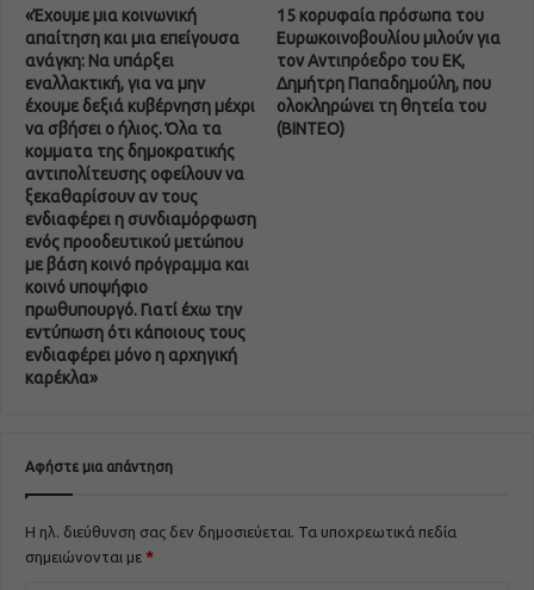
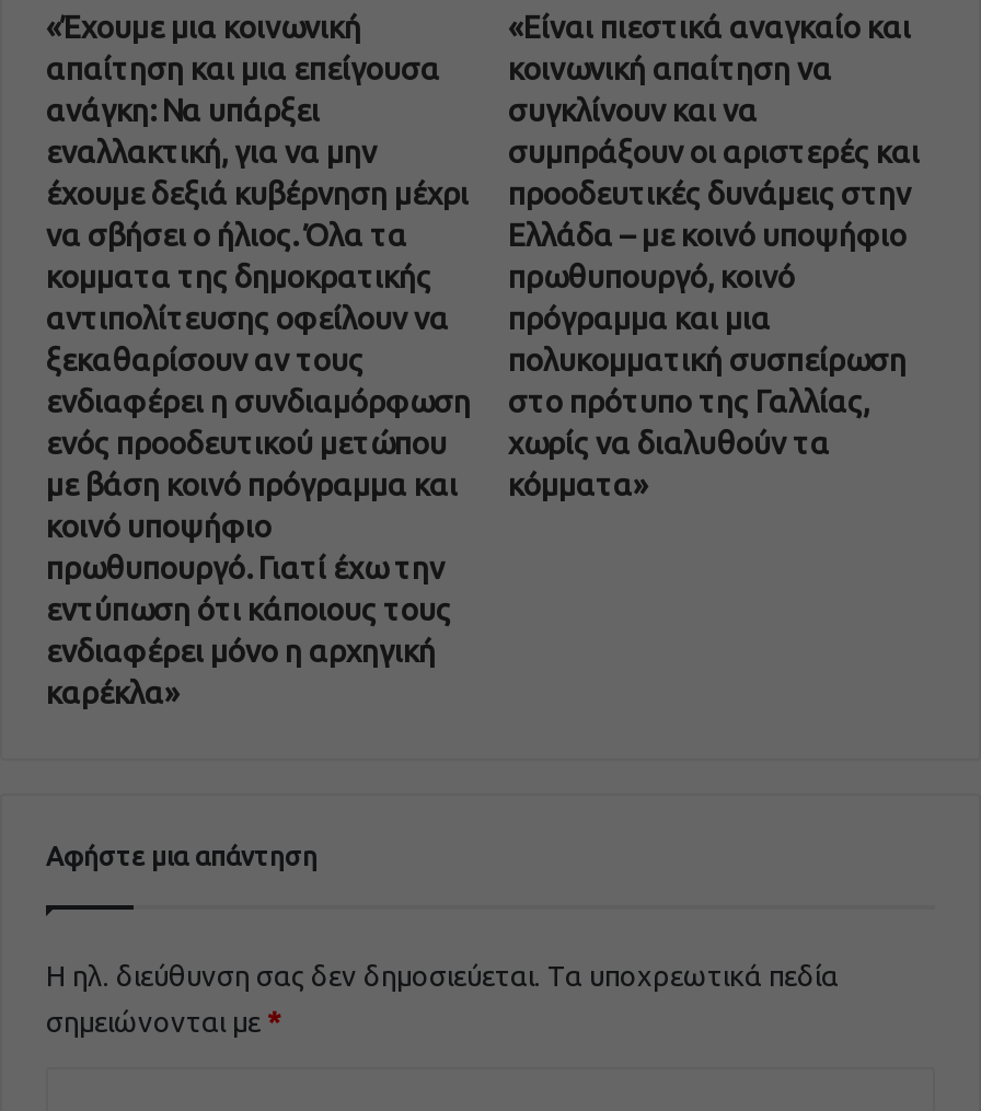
- 15 κορυφαία πρόσωπα του
- Ευρωκοινοβουλίου μιλούν για
- τον Aντιπρόεδρο του ΕΚ,
- Δημήτρη Παπαδημούλη, που
- ολοκληρώνει τη θητεία του
- (BINTEO)
+ «Είναι πιεστικά αναγκαίο και
+ κοινωνική απαίτηση να
+ συγκλίνουν και να
+ συμπράξουν οι αριστερές και
+ προοδευτικές δυνάμεις στην
+ Ελλάδα – με κοινό υποψήφιο
+ πρωθυπουργό, κοινό
+ πρόγραμμα και μια
+ πολυκομματική συσπείρωση
+ στο πρότυπο της Γαλλίας,
+ χωρίς να διαλυθούν τα
+ κόμματα»
